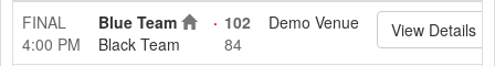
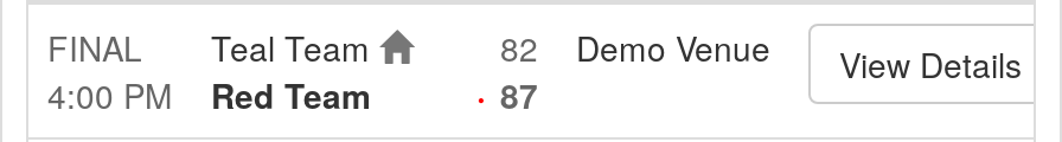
- Blue Team
+ Teal Team

- 102 Demo Venue View Details
+ 82 Demo Venue View Details

- Black Team
+ Red Team

- 84
+ 87
